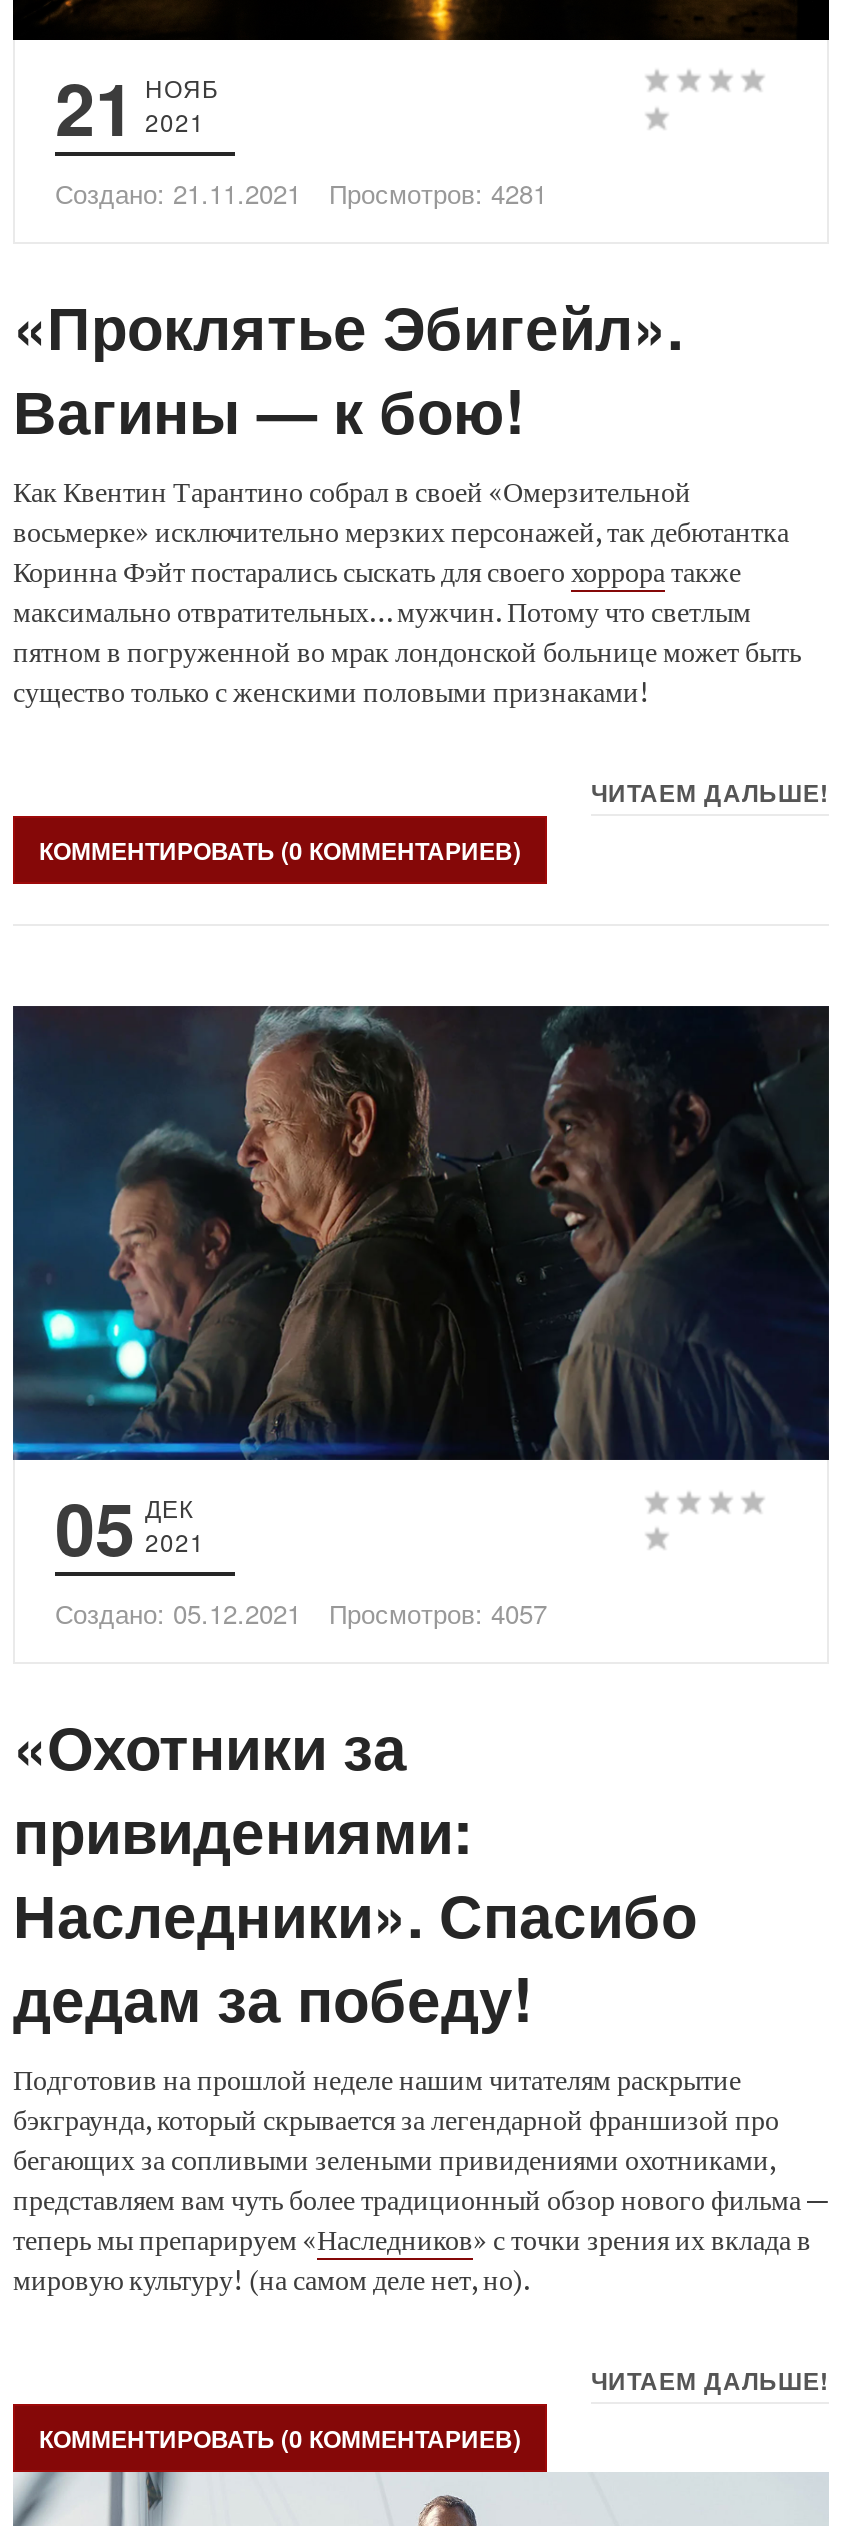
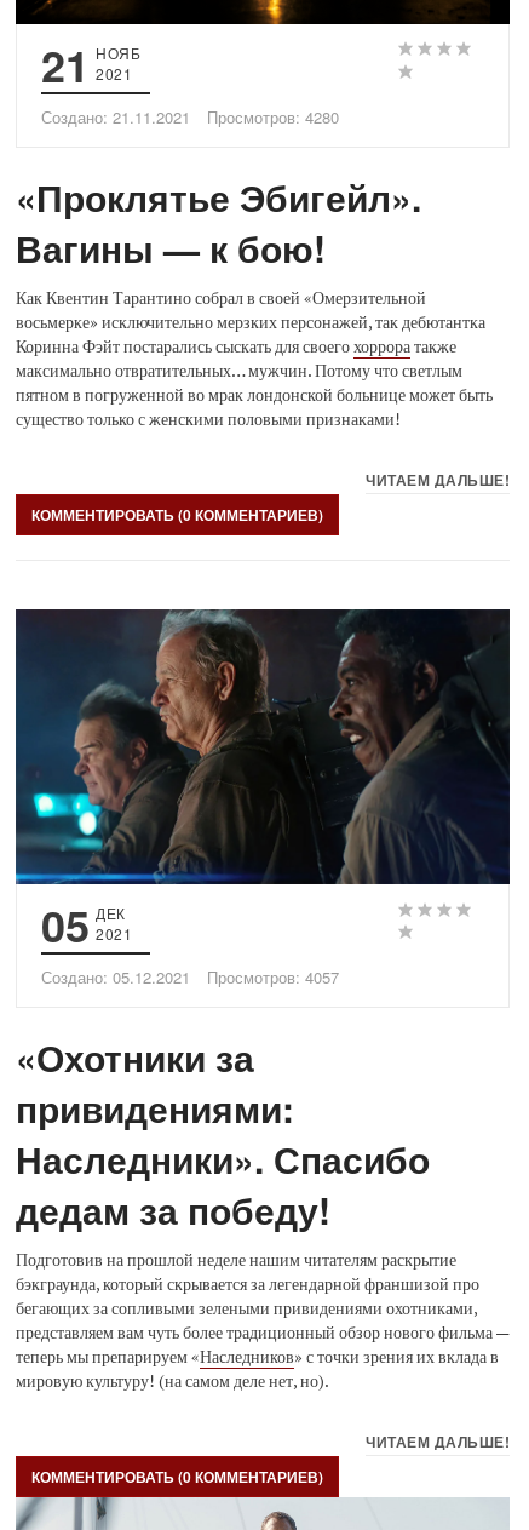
- Создано: 21.11.2021 Просмотров: 4281
+ Создано: 21.11.2021 Просмотров: 4280
